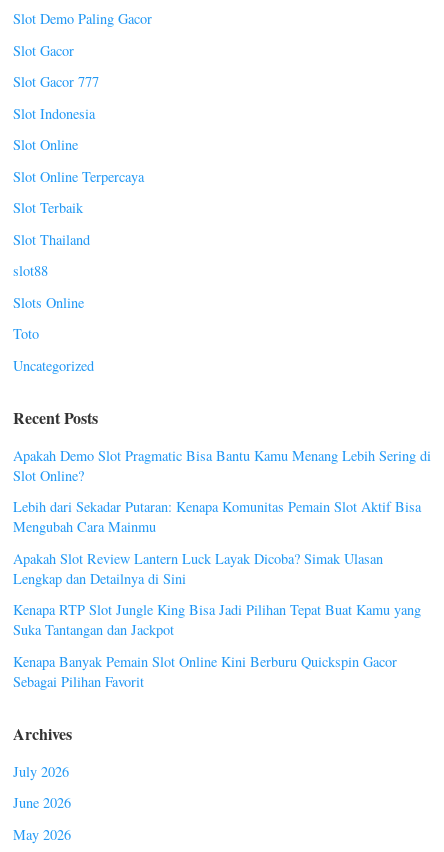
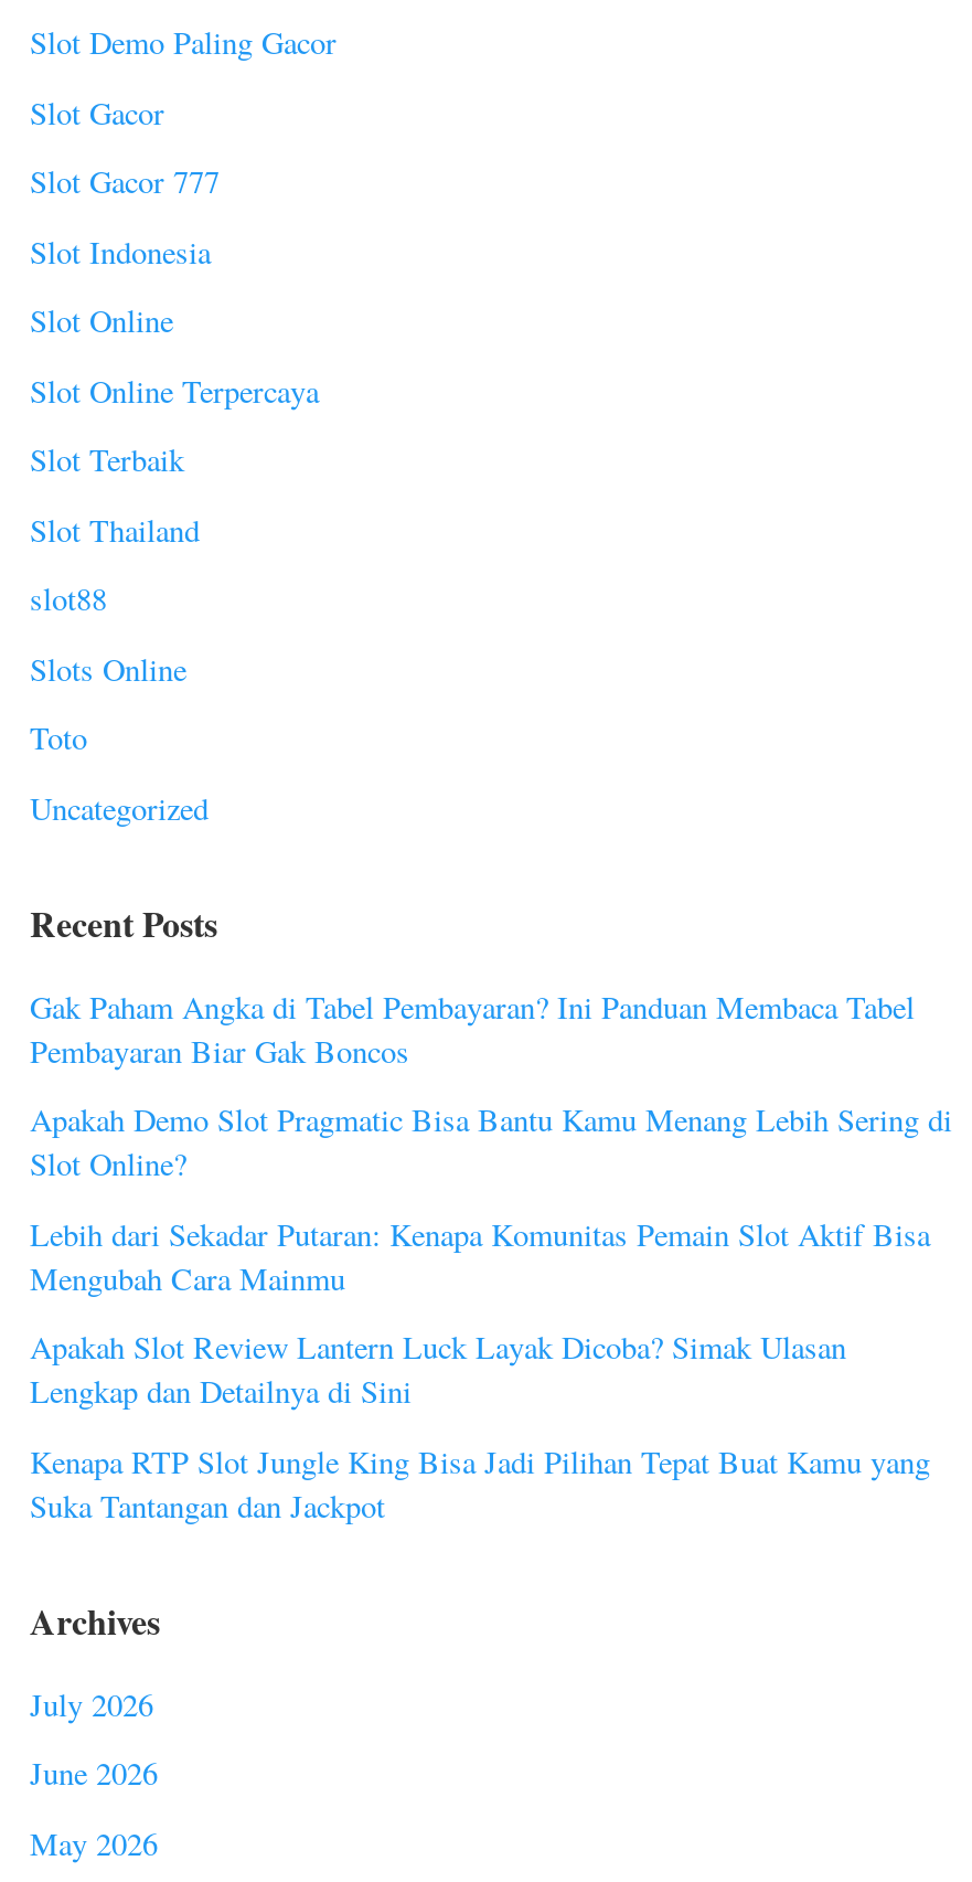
+ Gak Paham Angka di Tabel Pembayaran? Ini Panduan Membaca Tabel
+ Pembayaran Biar Gak Boncos

moved down: Apakah Demo Slot Pragmatic Bisa Bantu Kamu Menang Lebih Sering di | Slot Online? | Lebih dari Sekadar Putaran: Kenapa Komunitas Pemain Slot Aktif Bisa | Mengubah Cara Mainmu | Apakah Slot Review Lantern Luck Layak Dicoba? Simak Ulasan | Lengkap dan Detailnya di Sini | Kenapa RTP Slot Jungle King Bisa Jadi Pilihan Tepat Buat Kamu yang | Suka Tantangan dan Jackpot

- Kenapa Banyak Pemain Slot Online Kini Berburu Quickspin Gacor
- Sebagai Pilihan Favorit
